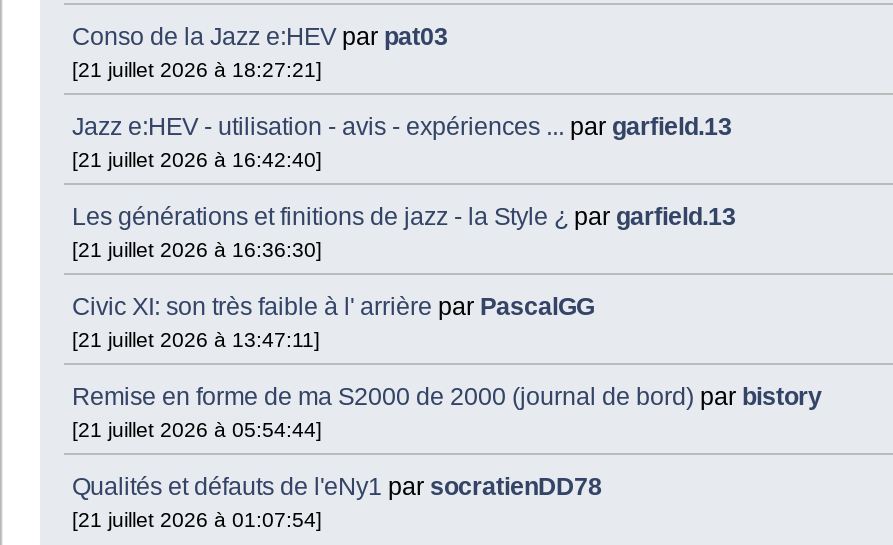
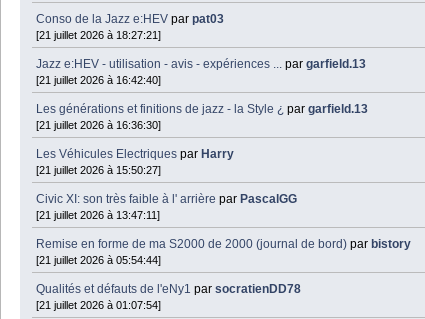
+ Les Véhicules Electriques par Harry
+ [21 juillet 2026 à 15:50:27]
